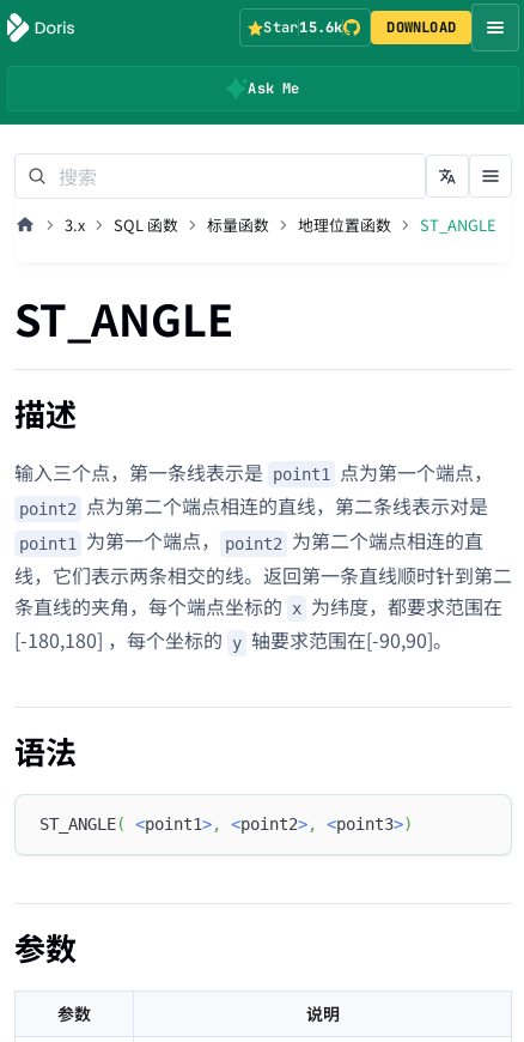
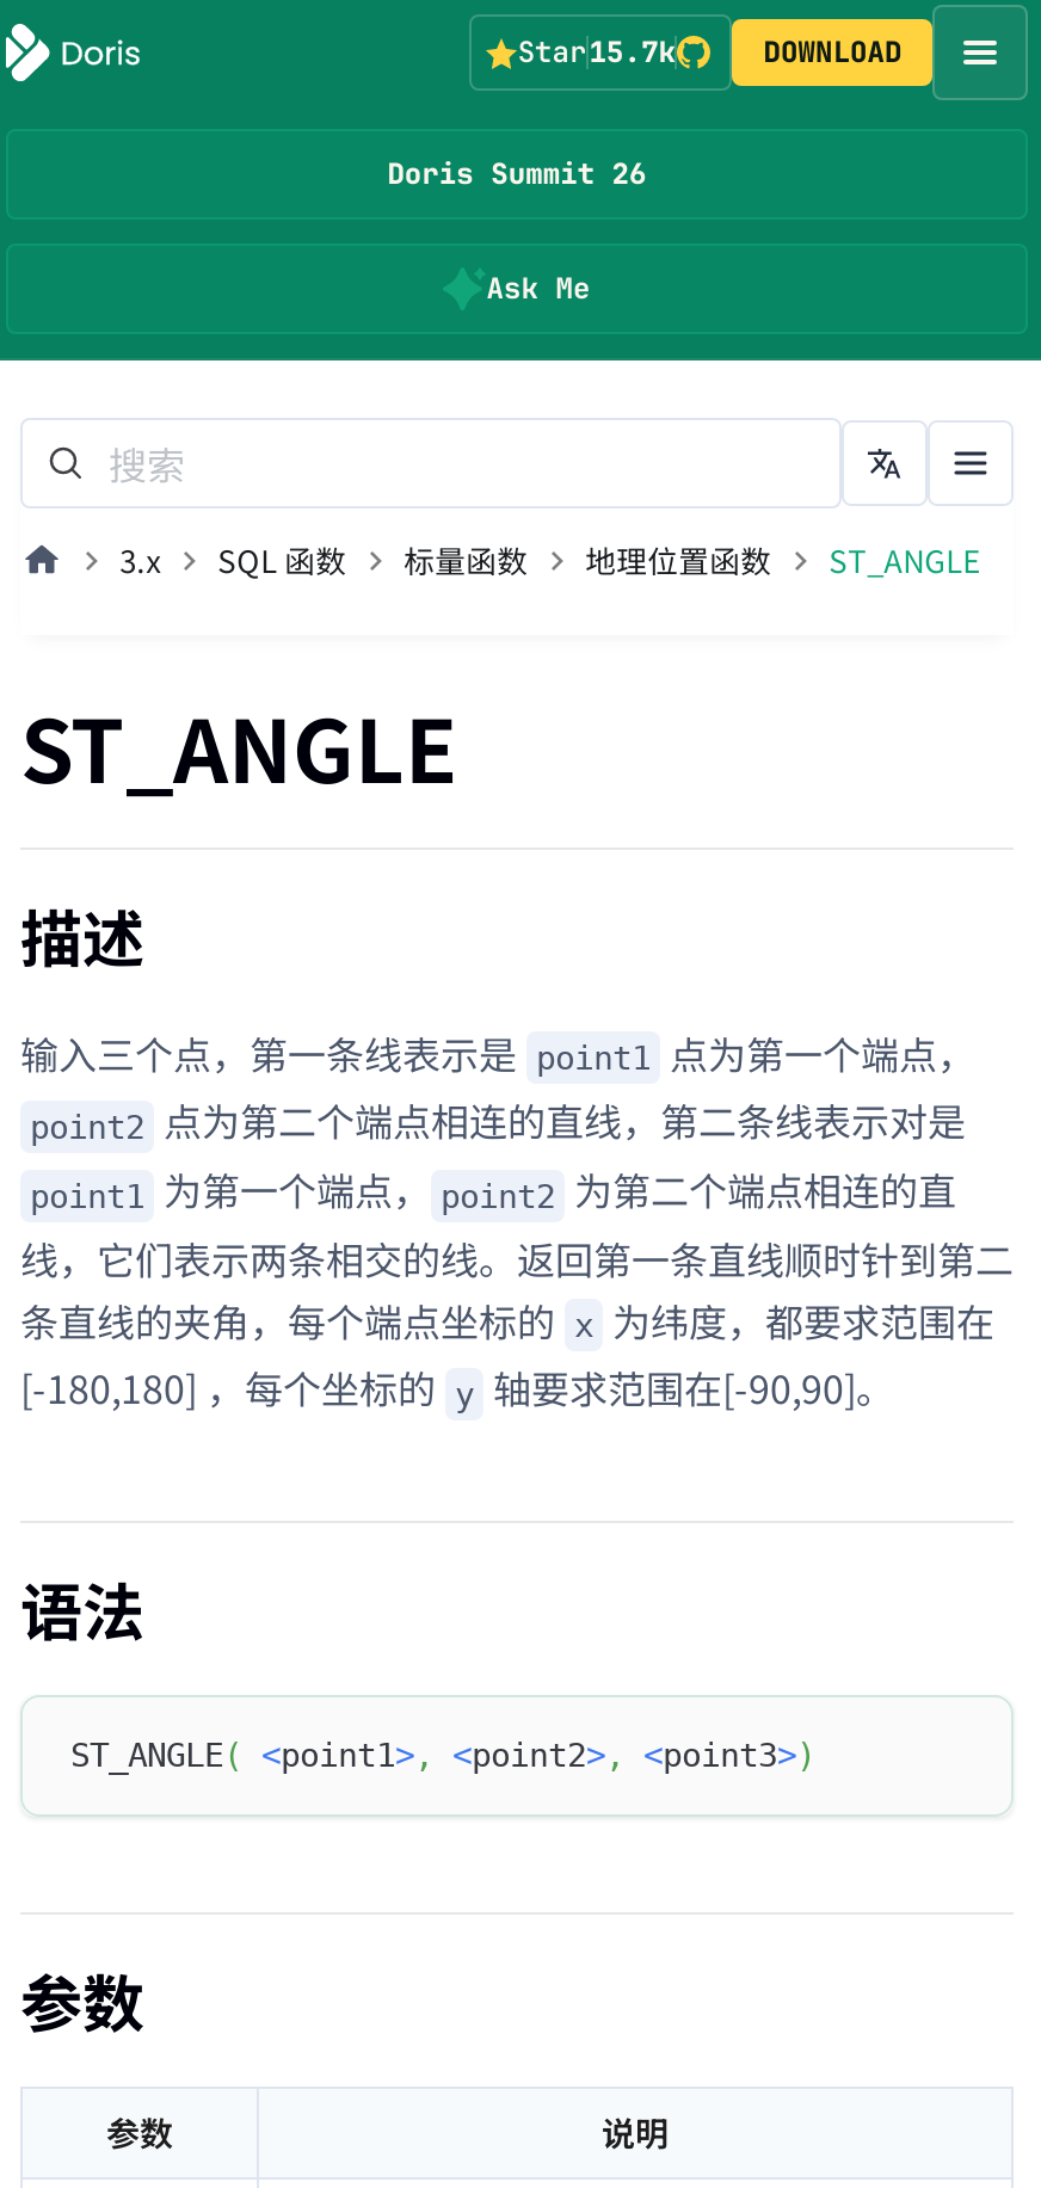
- Star15.6k
+ Star15.7k

+ Doris Summit 26
